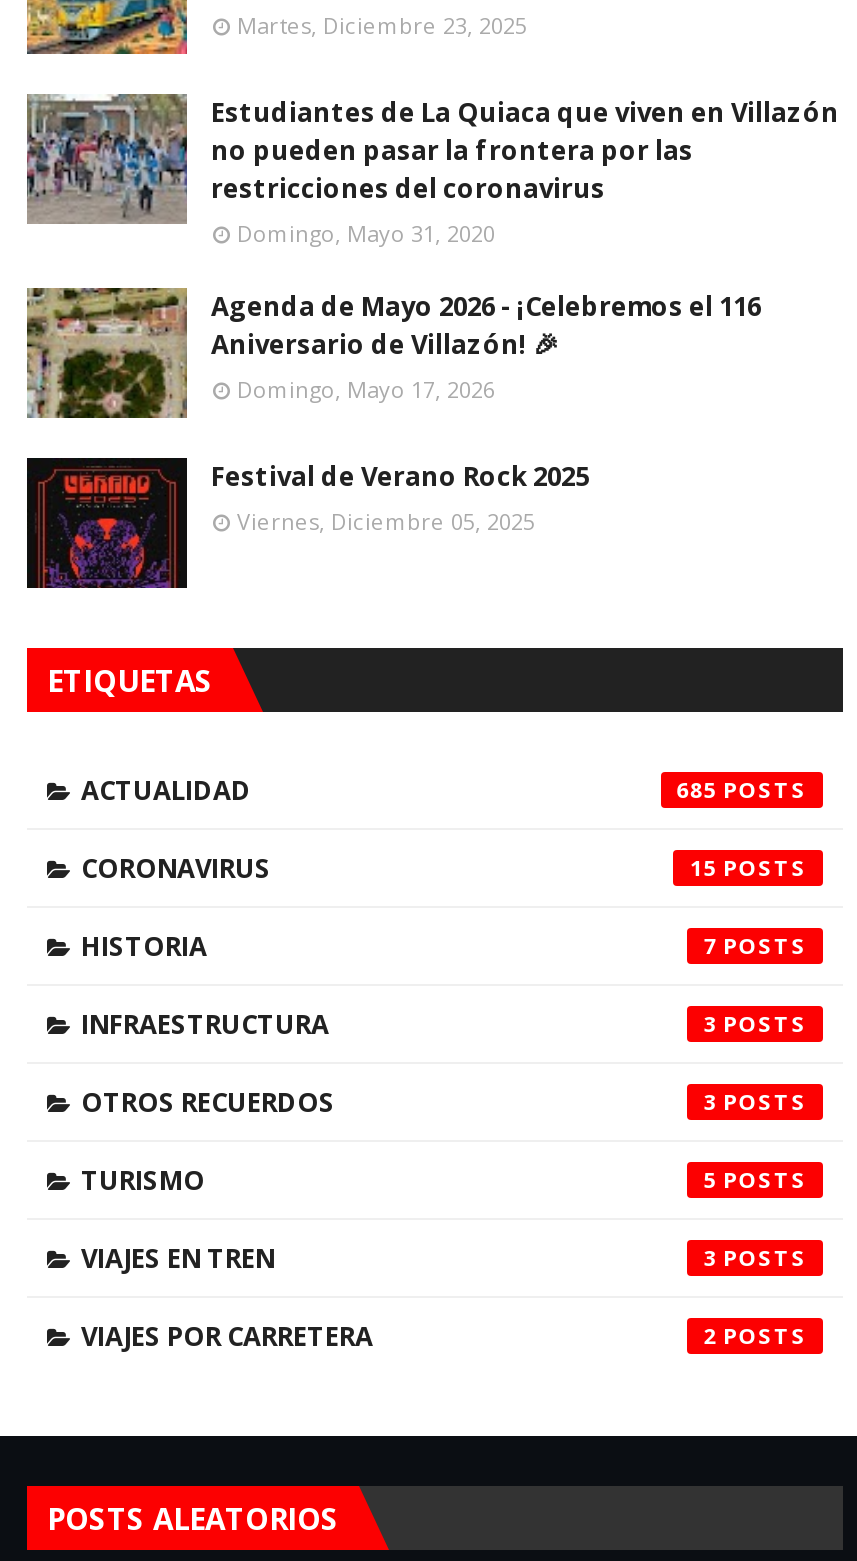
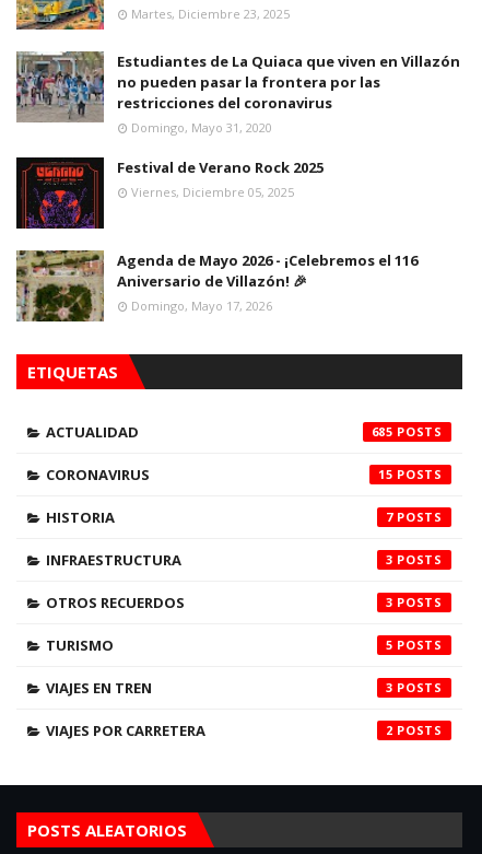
moved down: [image] | Agenda de Mayo 2026 - ¡Celebremos el 116 | Domingo, Mayo 17, 2026

moved up: [image] | Festival de Verano Rock 2025 | Viernes, Diciembre 05, 2025
